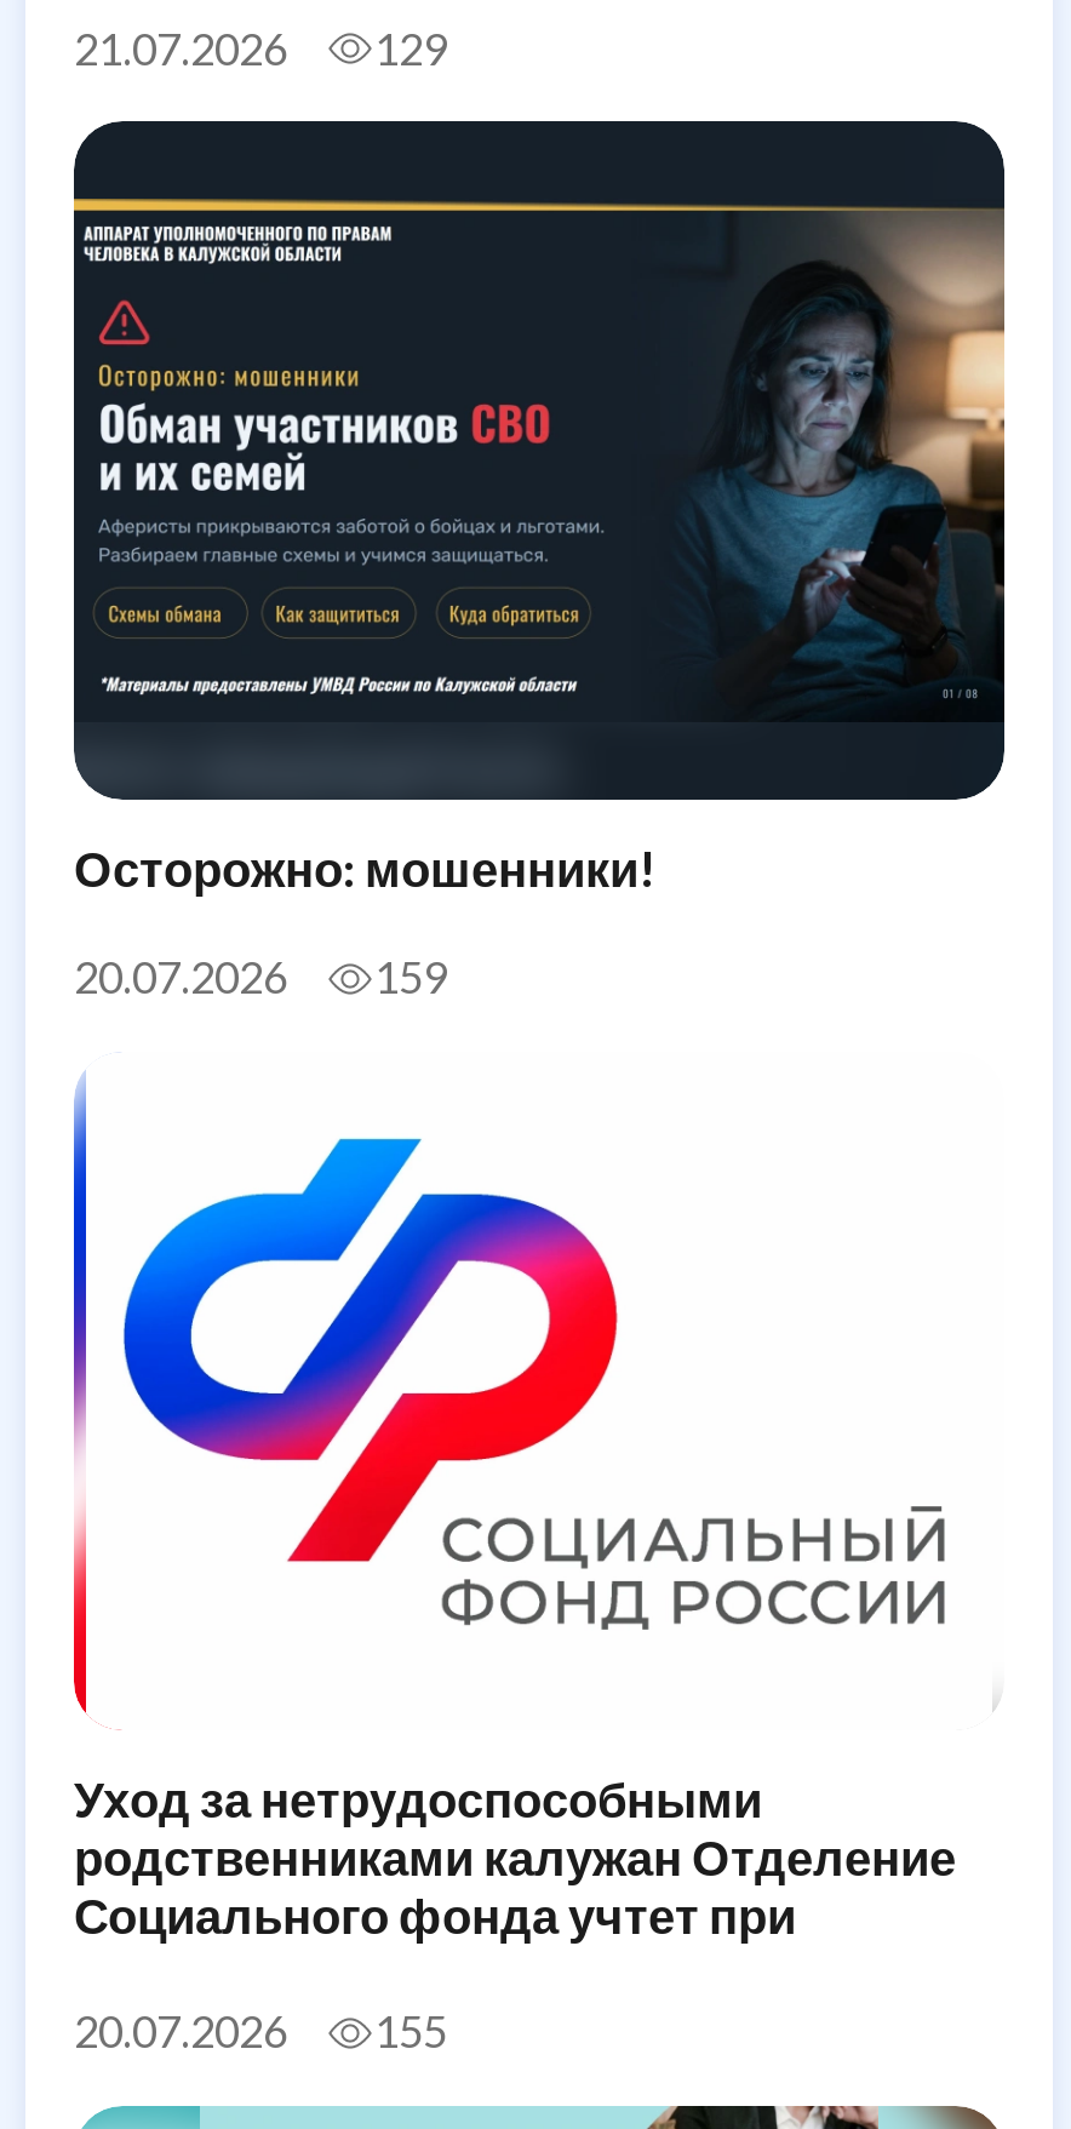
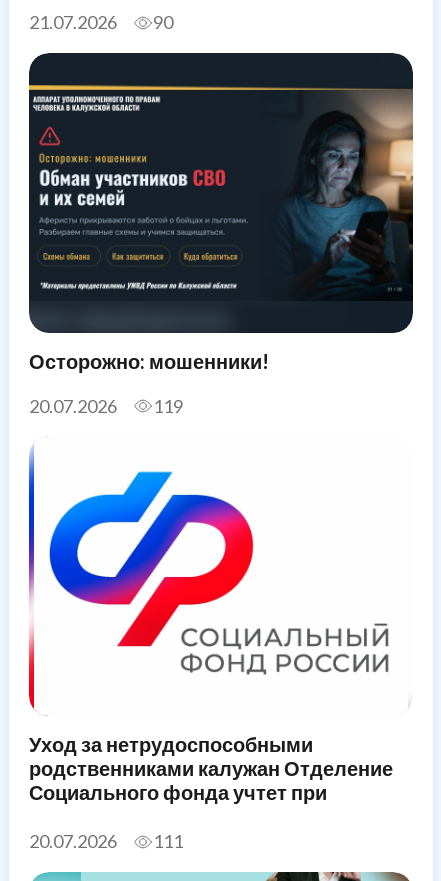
- 21.07.2026 129
+ 21.07.2026 90

- 20.07.2026 159
+ 20.07.2026 119

- 20.07.2026 155
+ 20.07.2026 111
